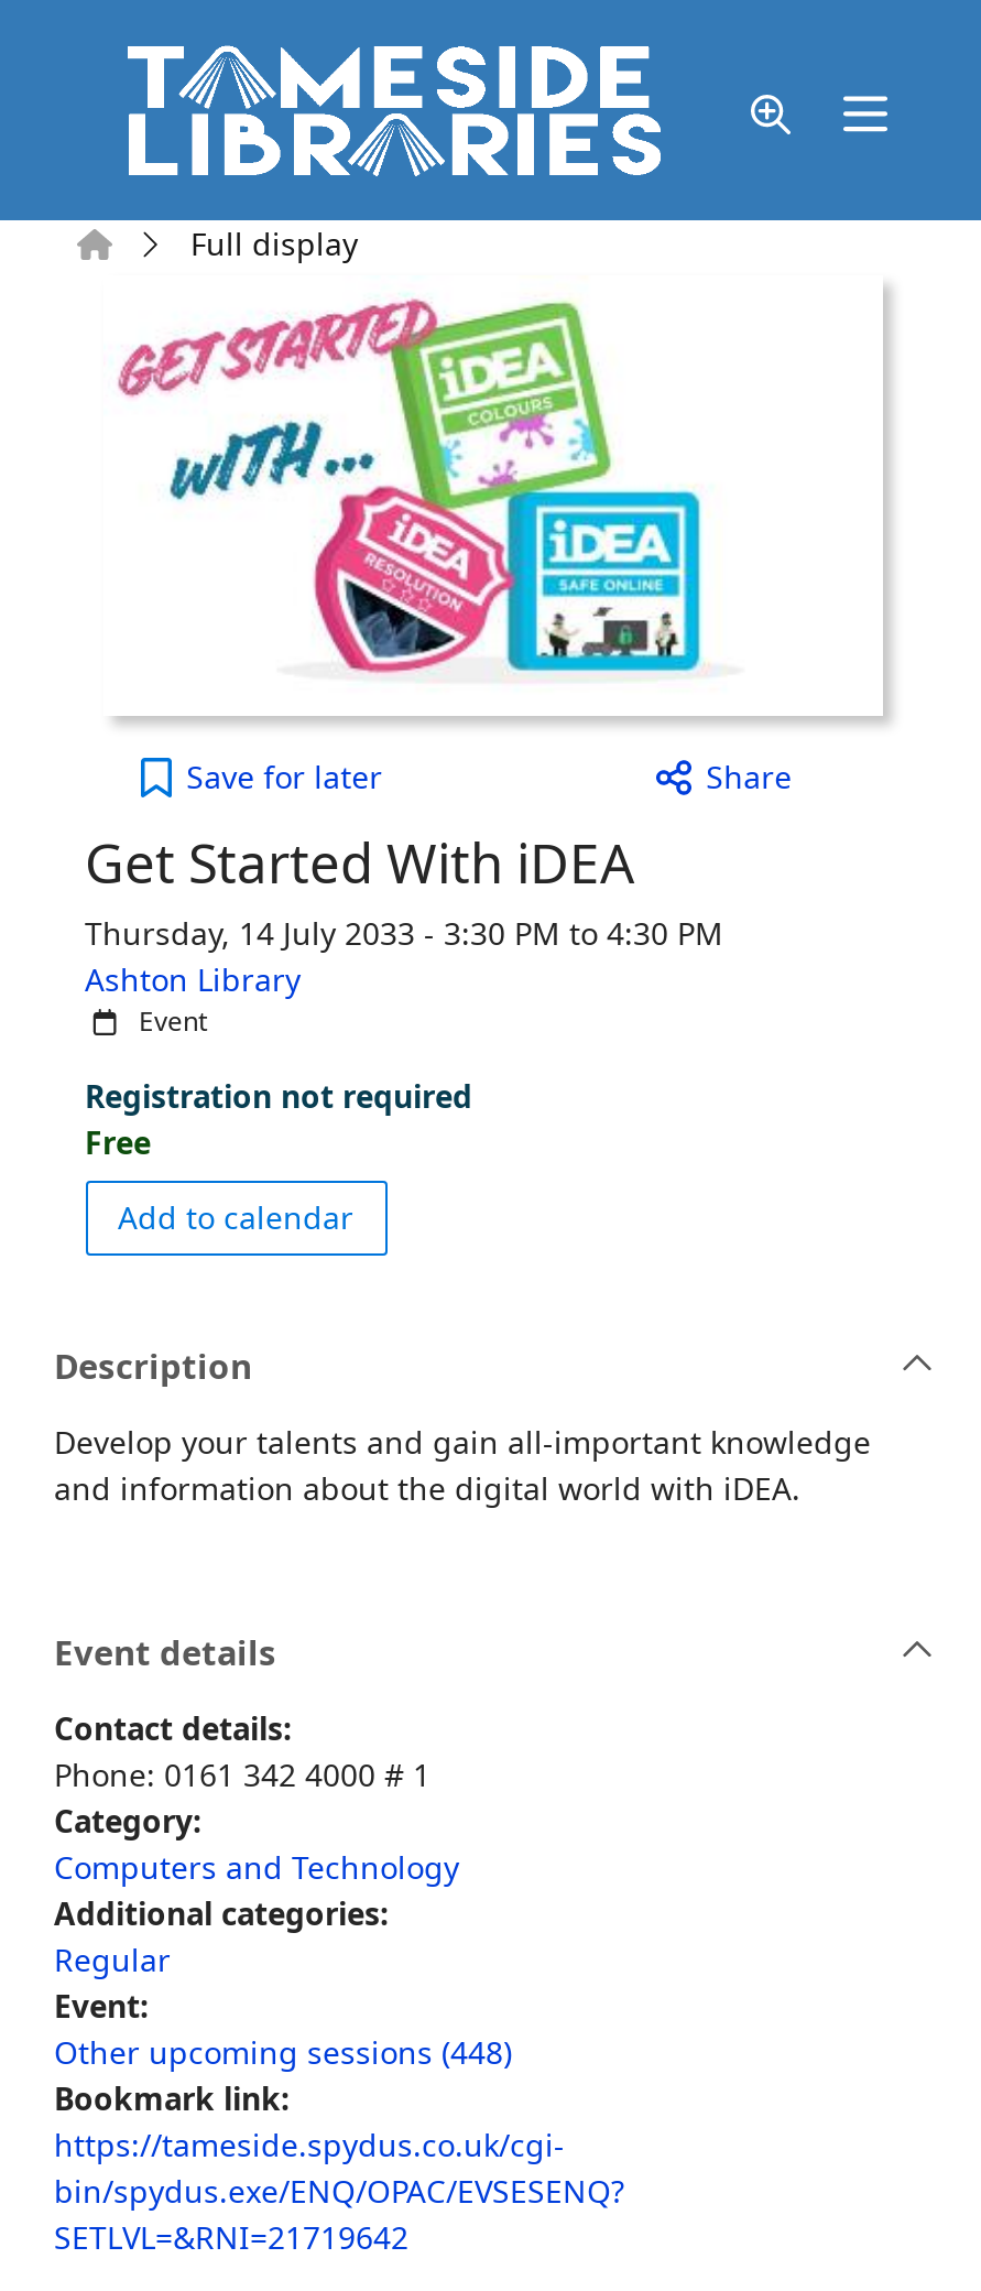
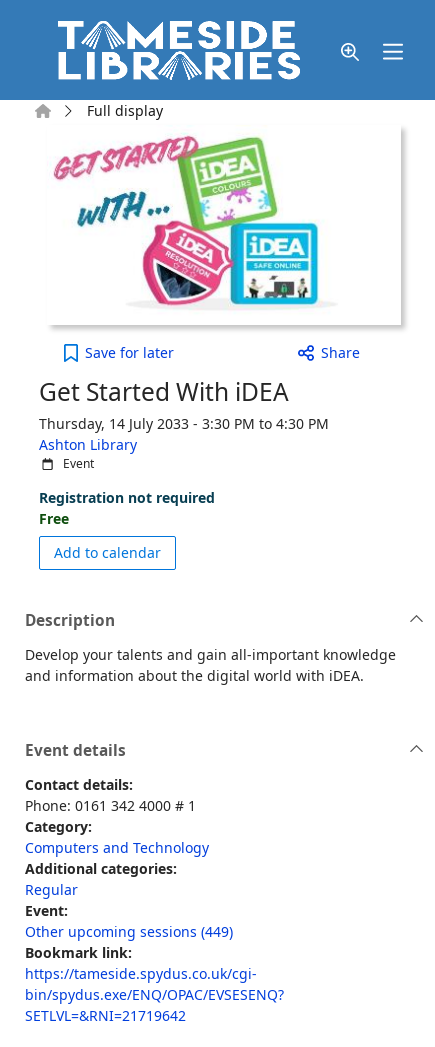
- Other upcoming sessions (448)
+ Other upcoming sessions (449)
